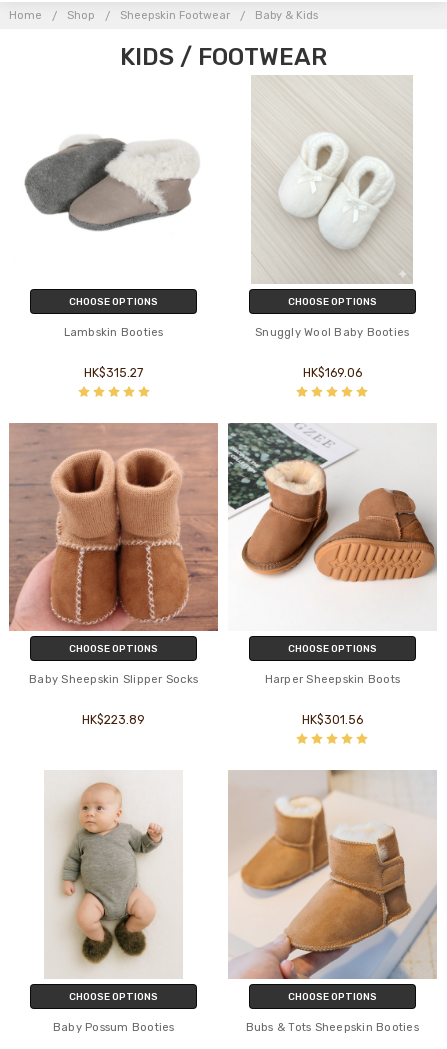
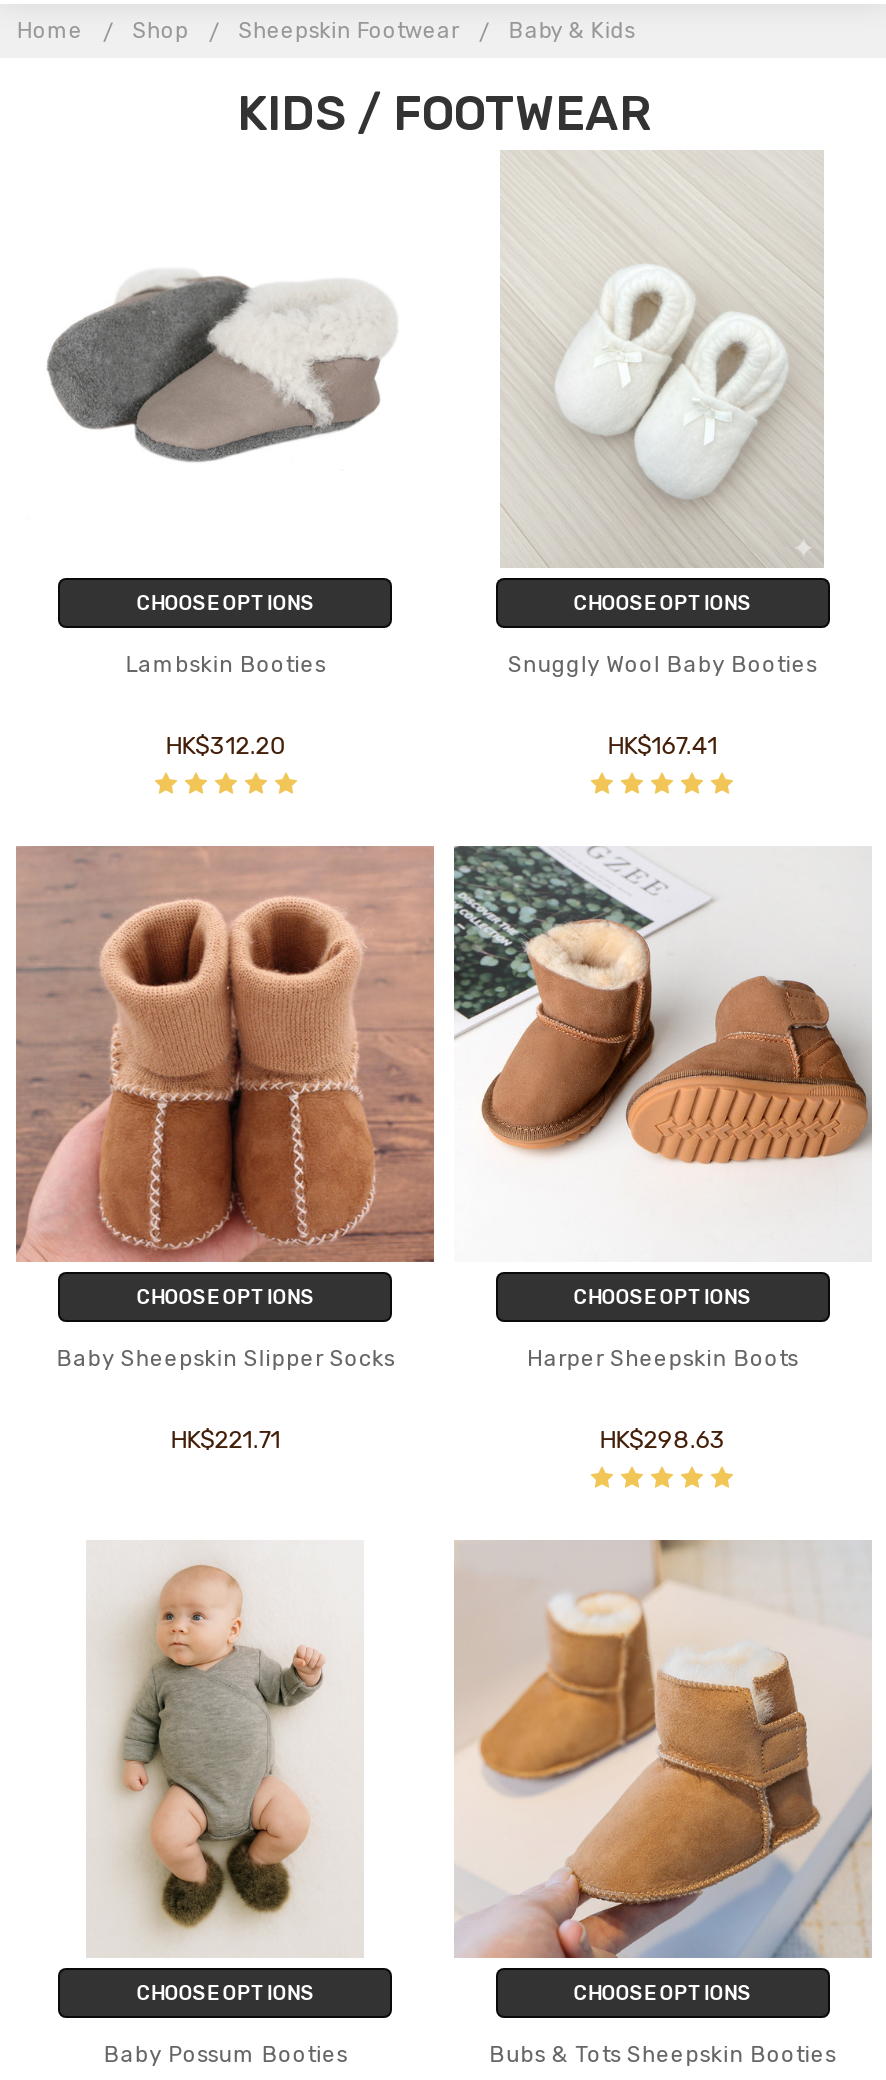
- HK$315.27
+ HK$312.20

- HK$169.06
+ HK$167.41

- HK$223.89
+ HK$221.71

- HK$301.56
+ HK$298.63
